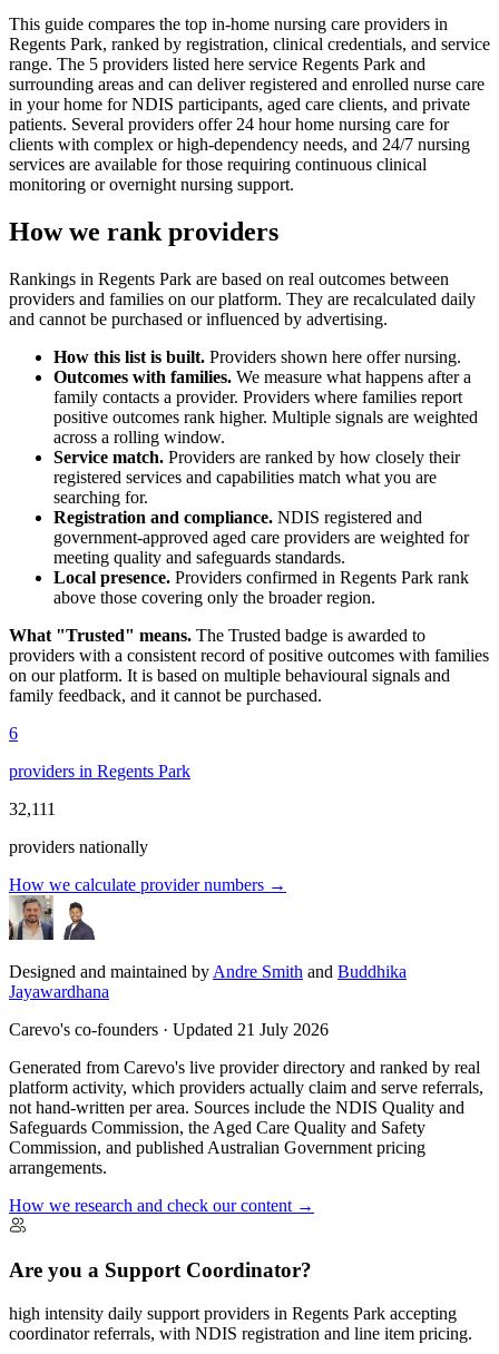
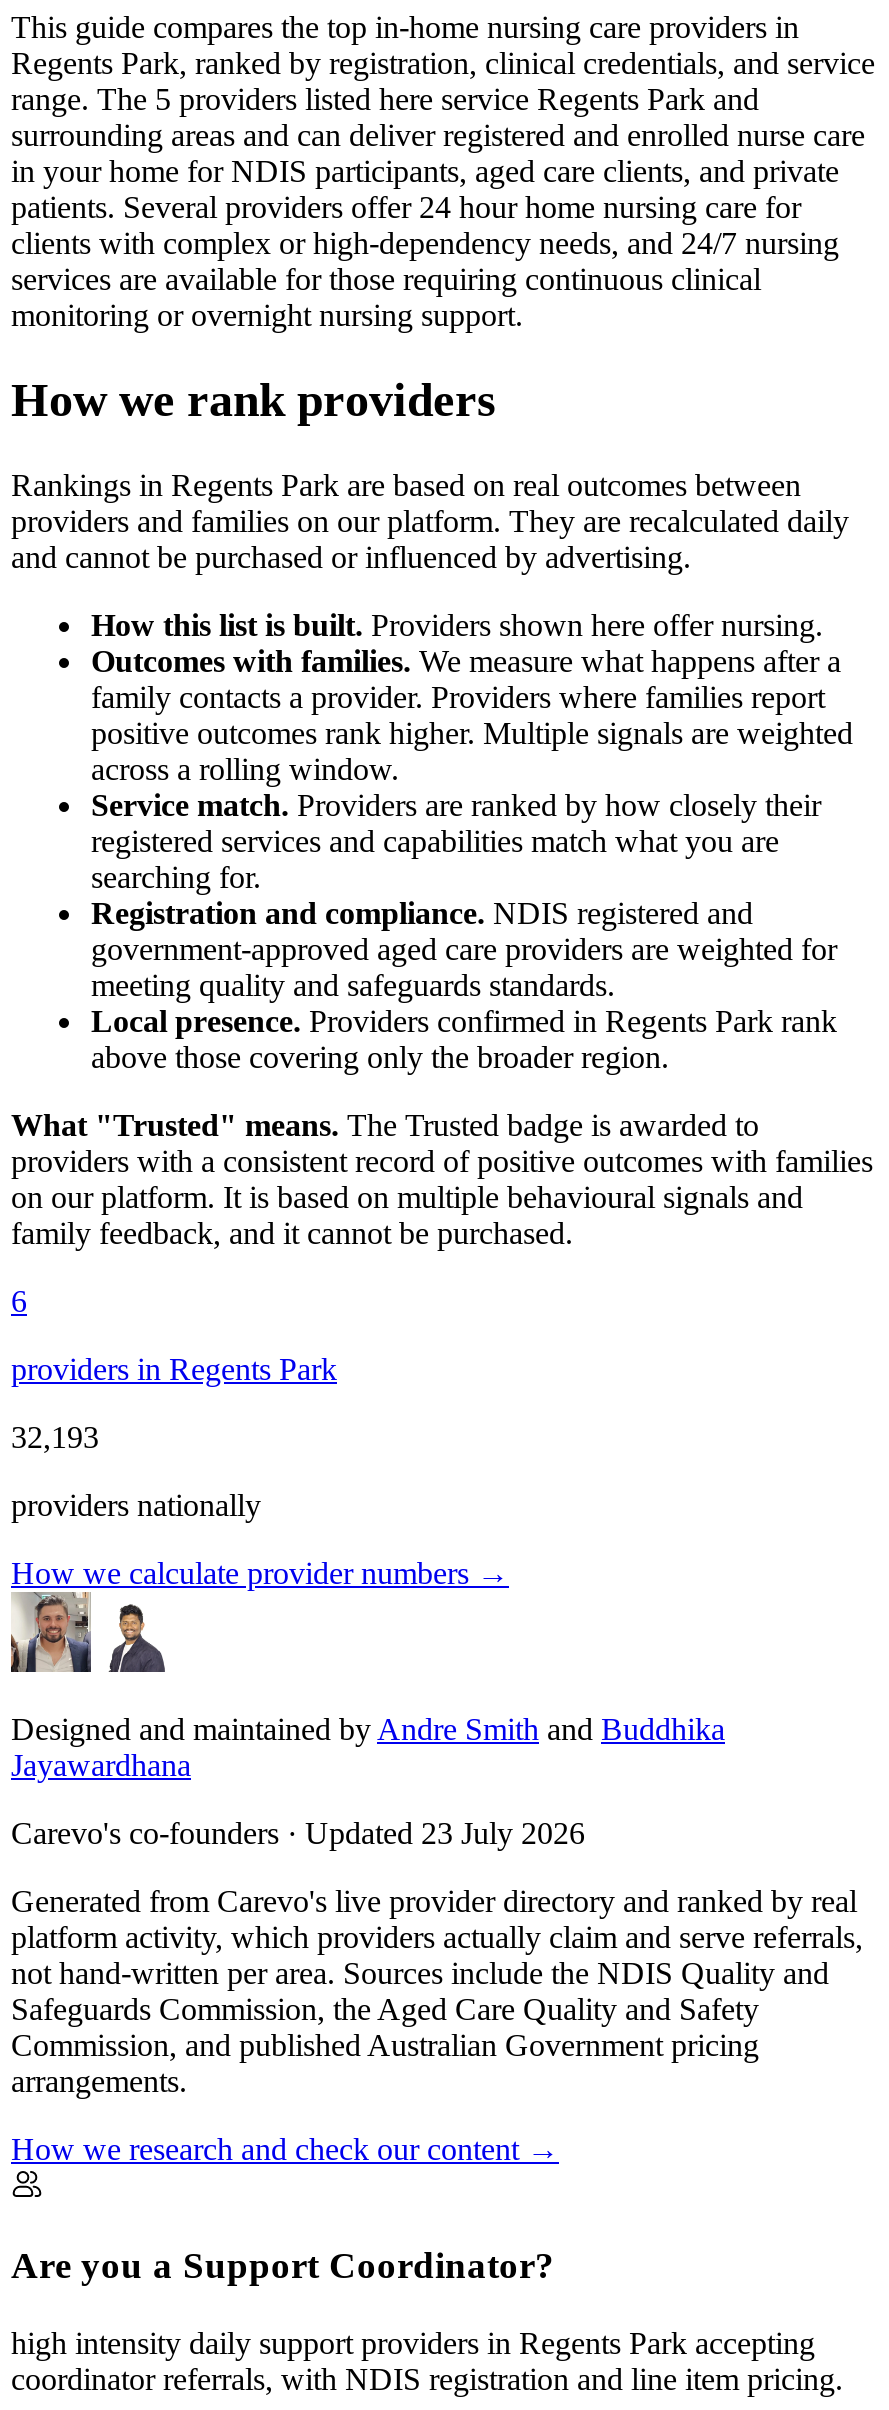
- 32,111
+ 32,193

- Carevo's co-founders · Updated 21 July 2026
+ Carevo's co-founders · Updated 23 July 2026
